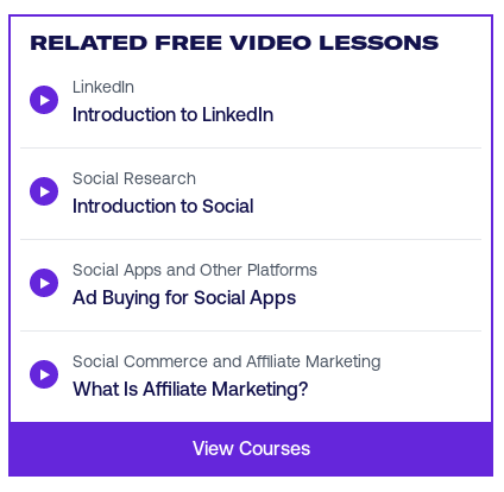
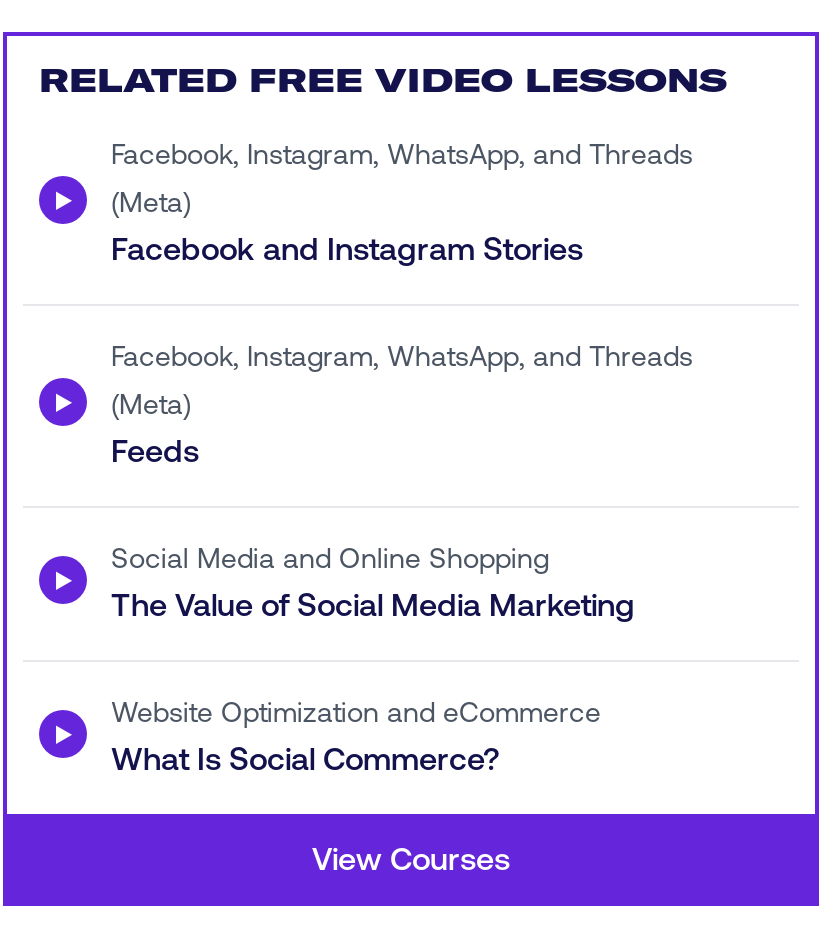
- LinkedIn
- Introduction to LinkedIn
+ Facebook, Instagram, WhatsApp, and Threads
+ (Meta)
+ Facebook and Instagram Stories

- Social Research
- Introduction to Social
+ Facebook, Instagram, WhatsApp, and Threads
+ (Meta)
+ Feeds

- Social Apps and Other Platforms
- Ad Buying for Social Apps
+ Social Media and Online Shopping
+ The Value of Social Media Marketing

- Social Commerce and Affiliate Marketing
- What Is Affiliate Marketing?
+ Website Optimization and eCommerce
+ What Is Social Commerce?
